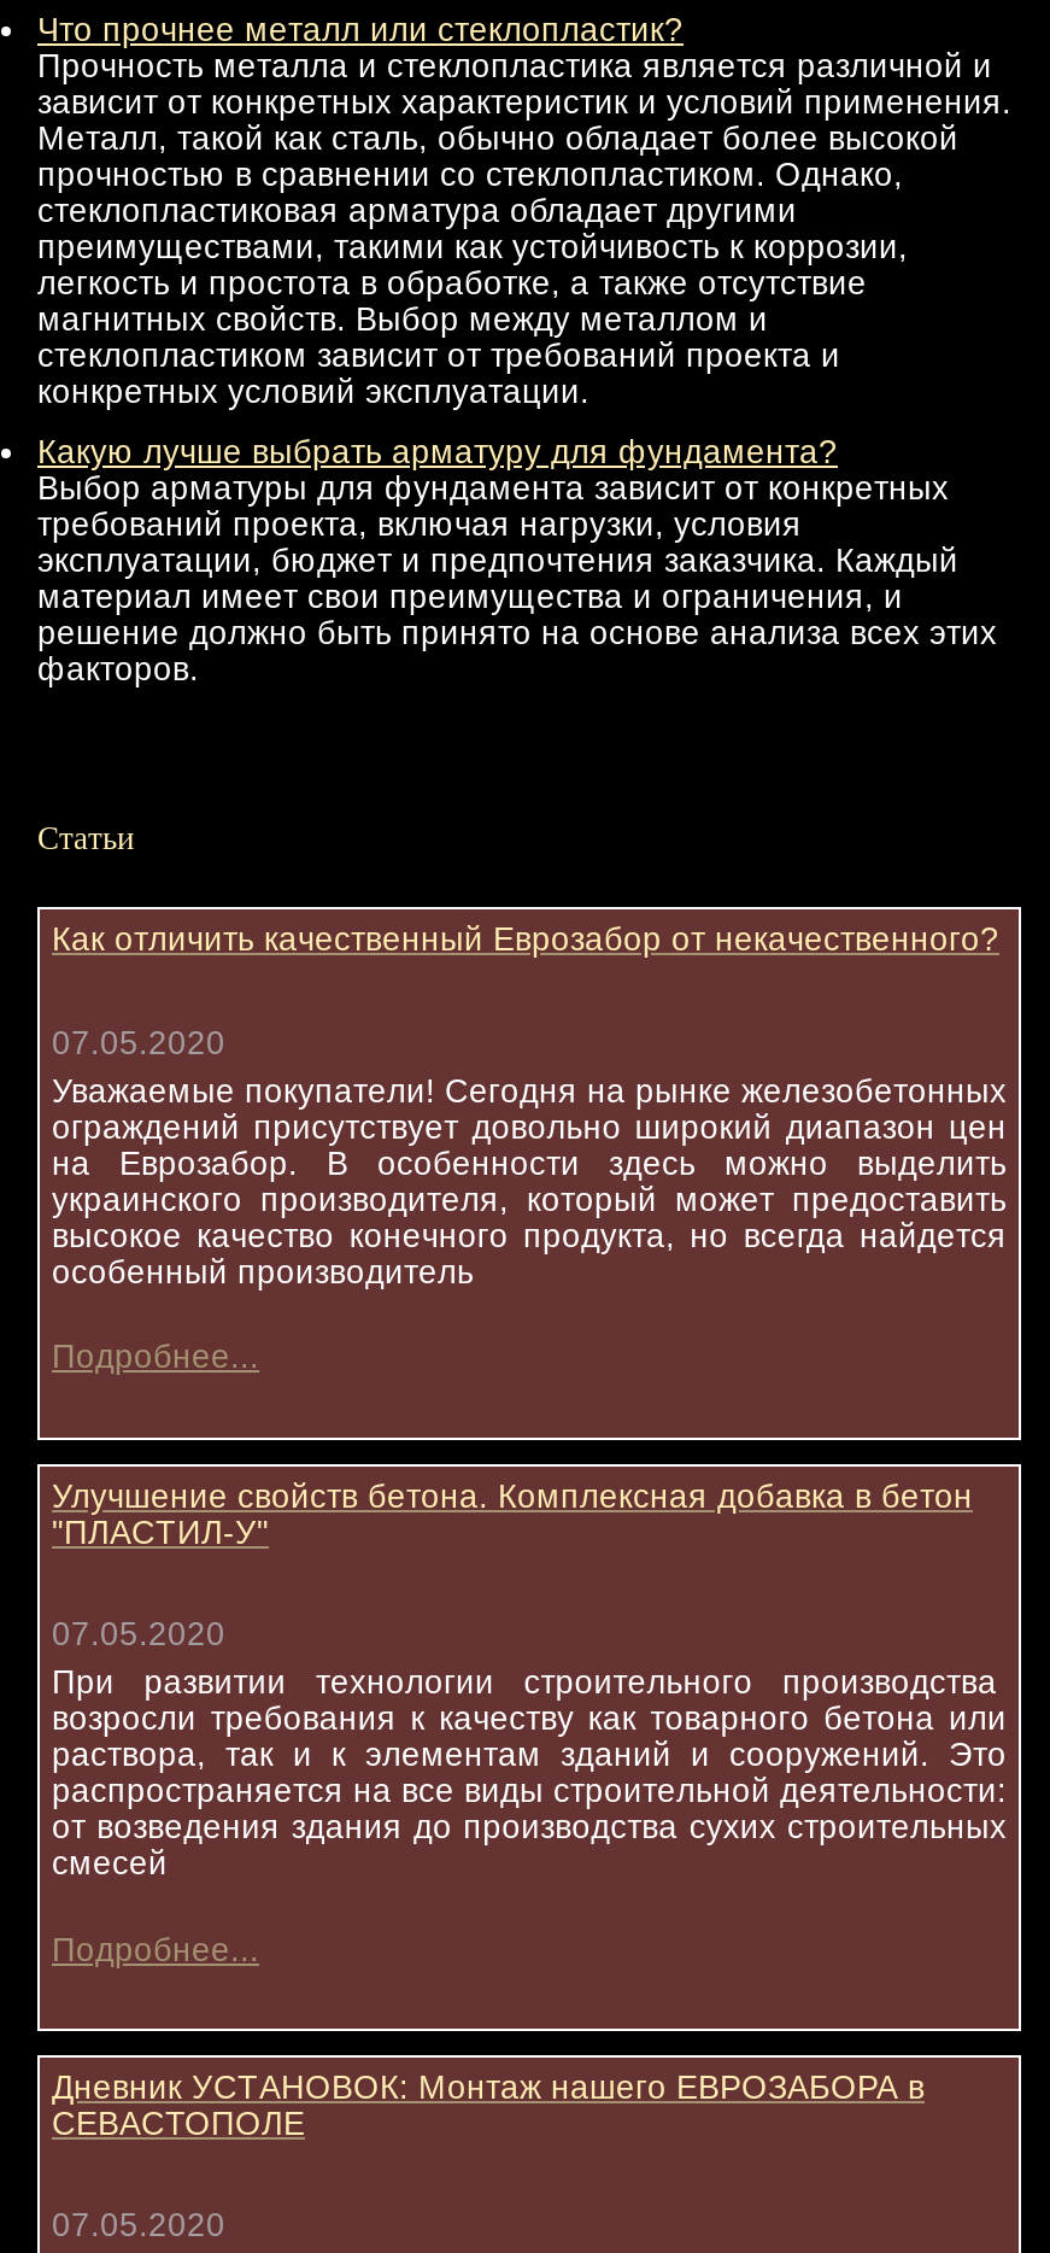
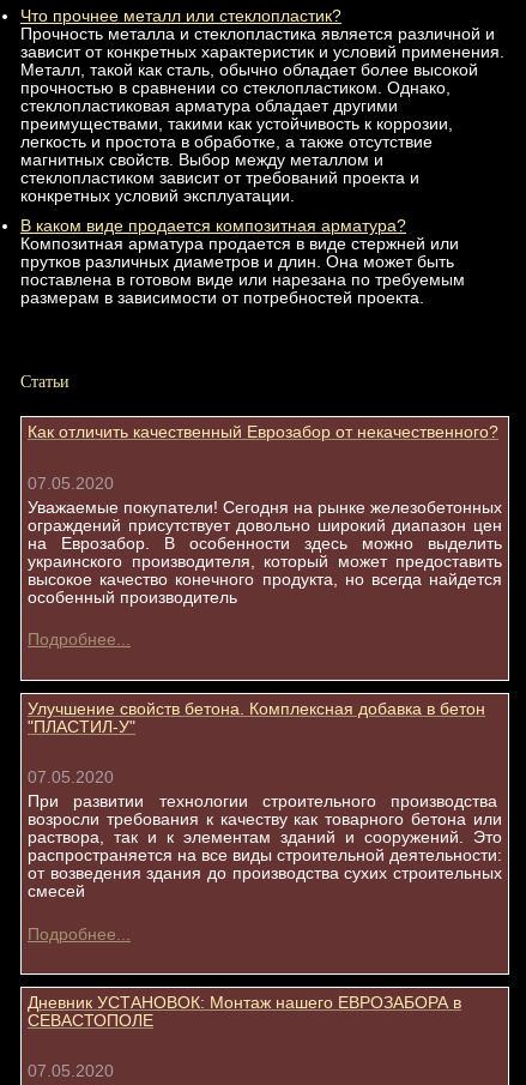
- Какую лучше выбрать арматуру для фундамента?
- Выбор арматуры для фундамента зависит от конкретных
- требований проекта, включая нагрузки, условия
- эксплуатации, бюджет и предпочтения заказчика. Каждый
- материал имеет свои преимущества и ограничения, и
- решение должно быть принято на основе анализа всех этих
- факторов.
+ В каком виде продается композитная арматура?
+ Композитная арматура продается в виде стержней или
+ прутков различных диаметров и длин. Она может быть
+ поставлена в готовом виде или нарезана по требуемым
+ размерам в зависимости от потребностей проекта.
